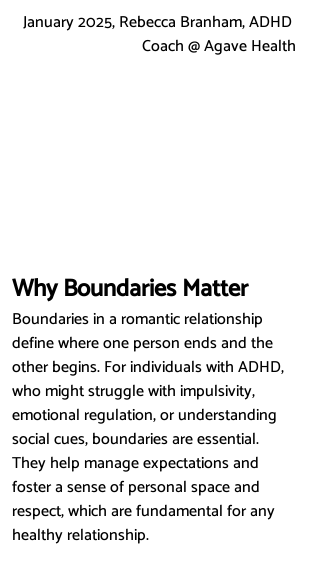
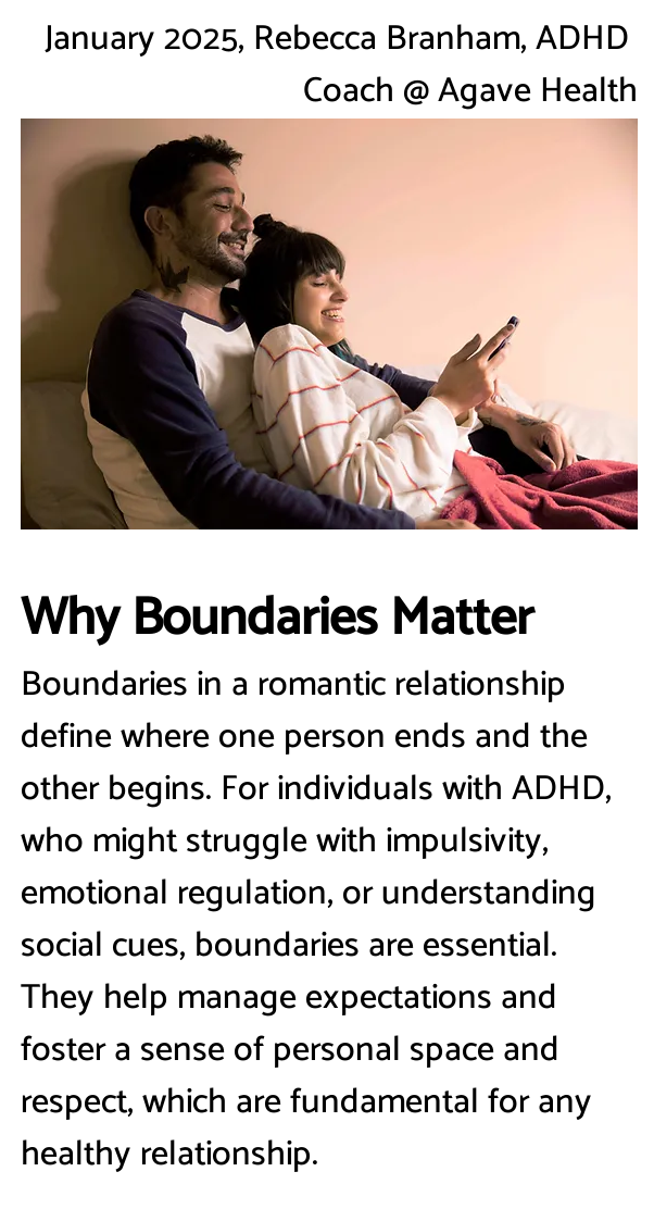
+ [image]
